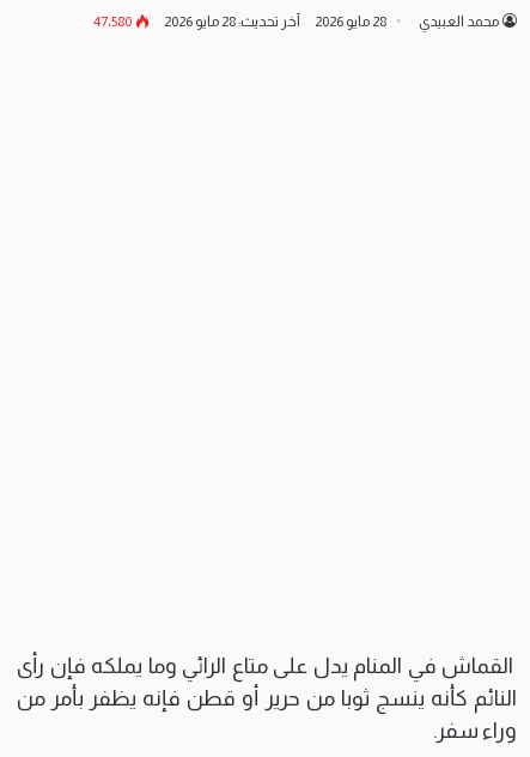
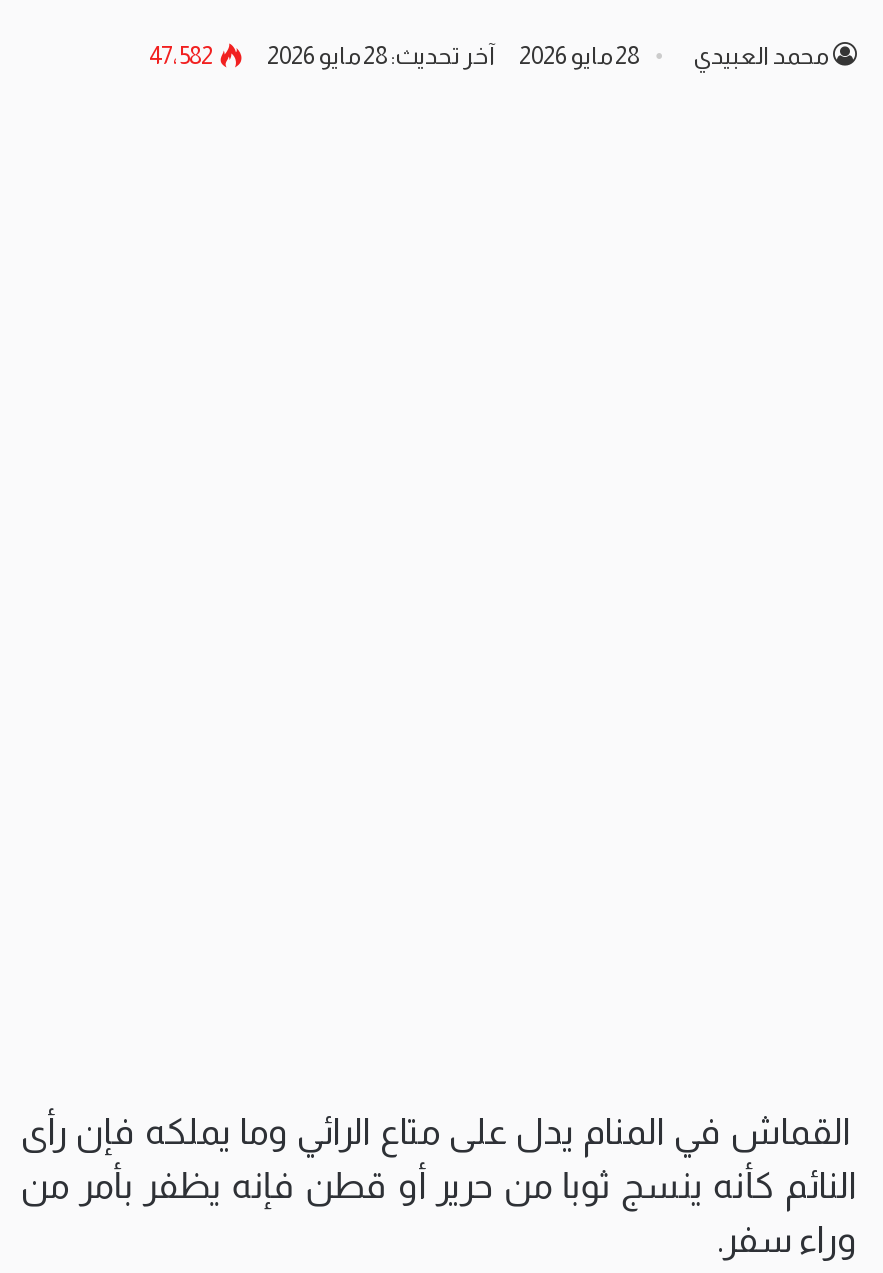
- 47٬580
+ 47٬582
